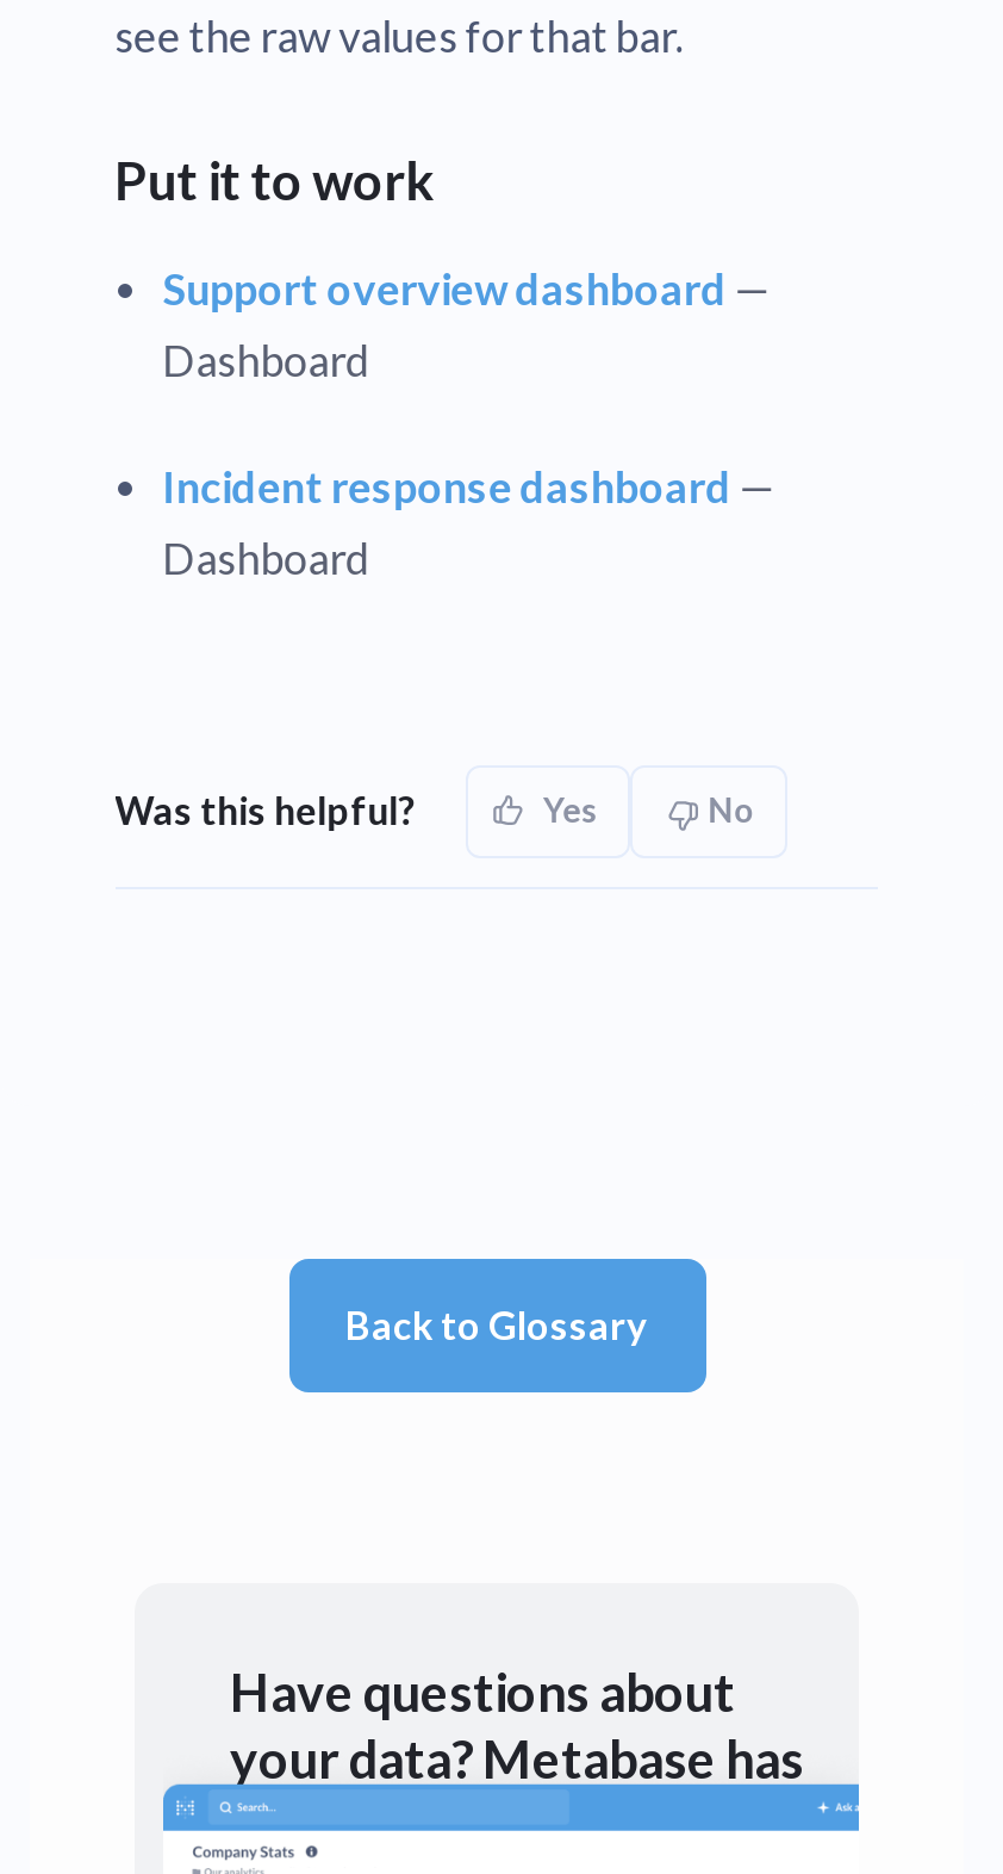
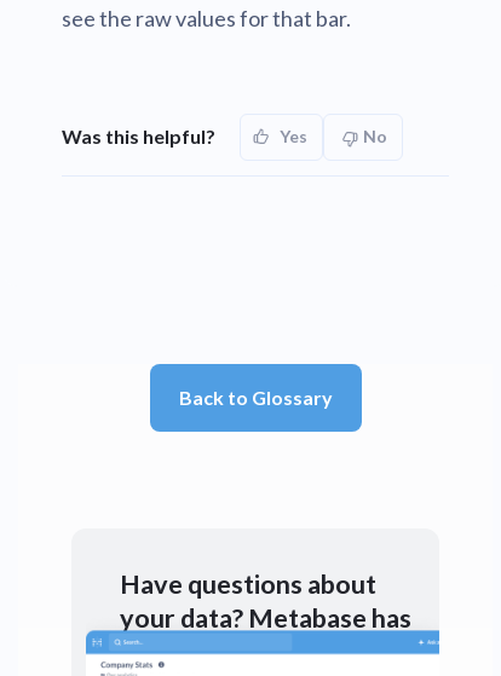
- Put it to work
- Support overview dashboard —
- Dashboard
- Incident response dashboard —
- Dashboard
